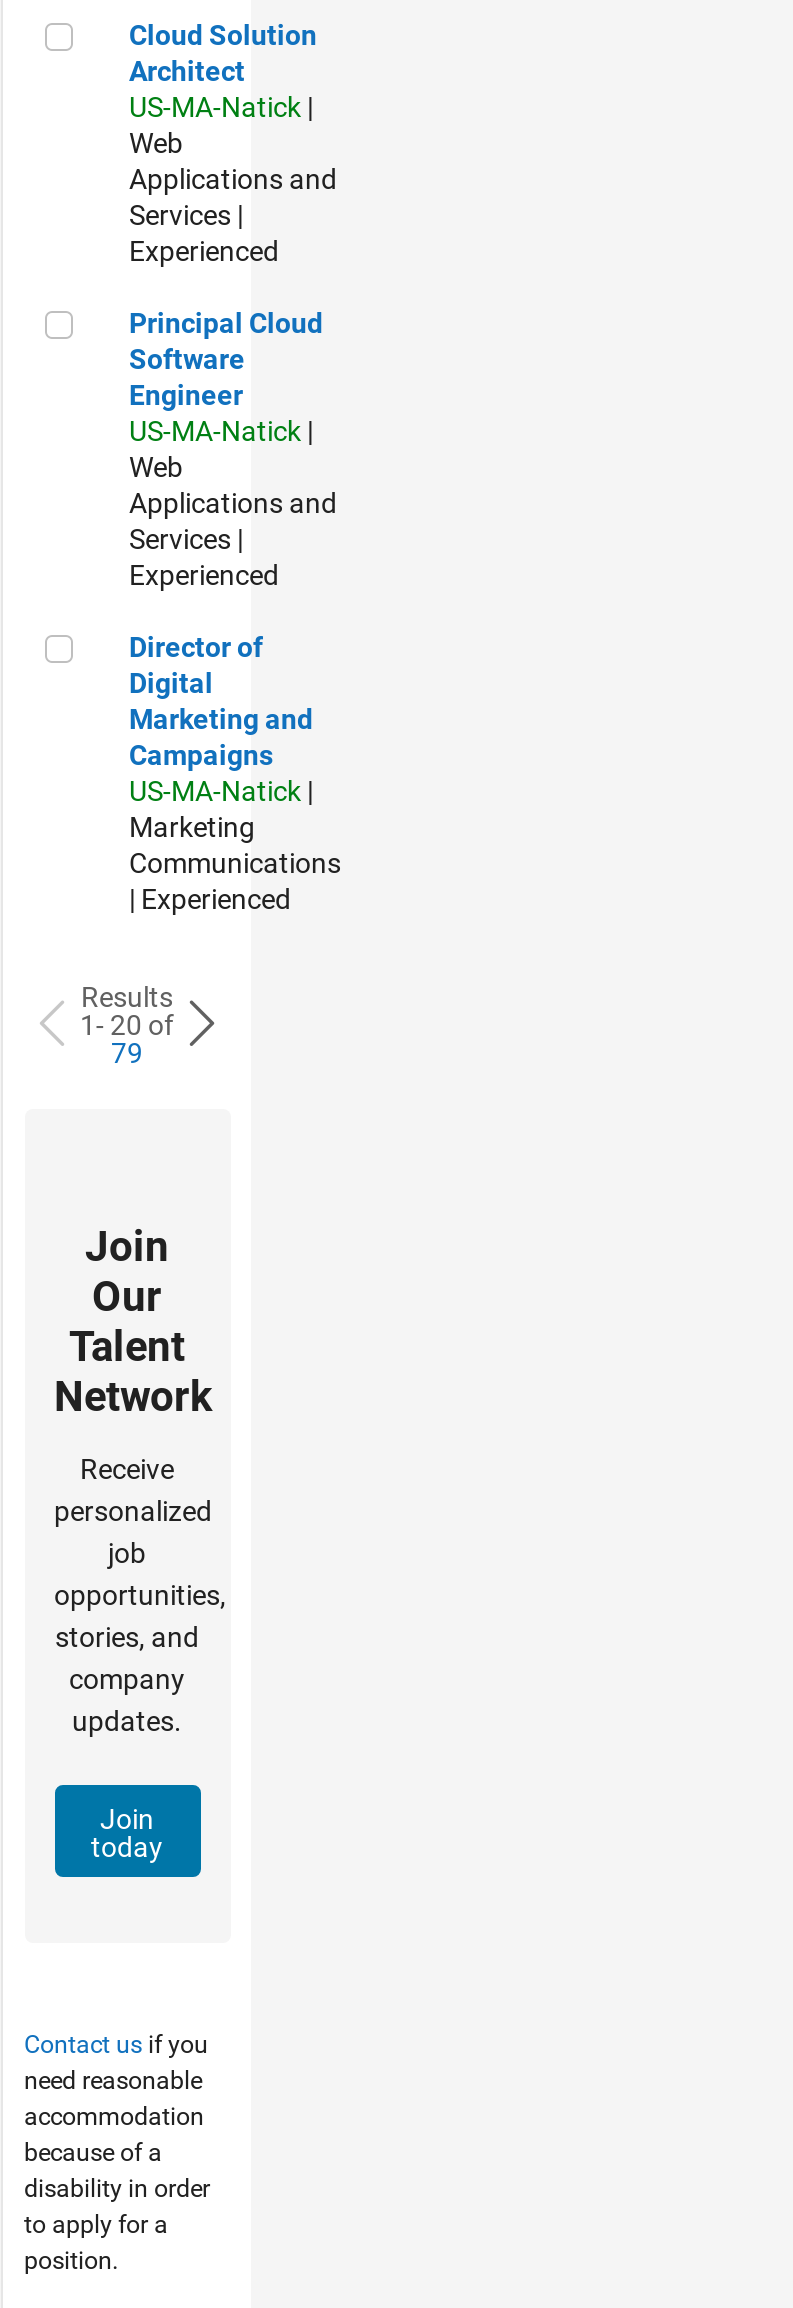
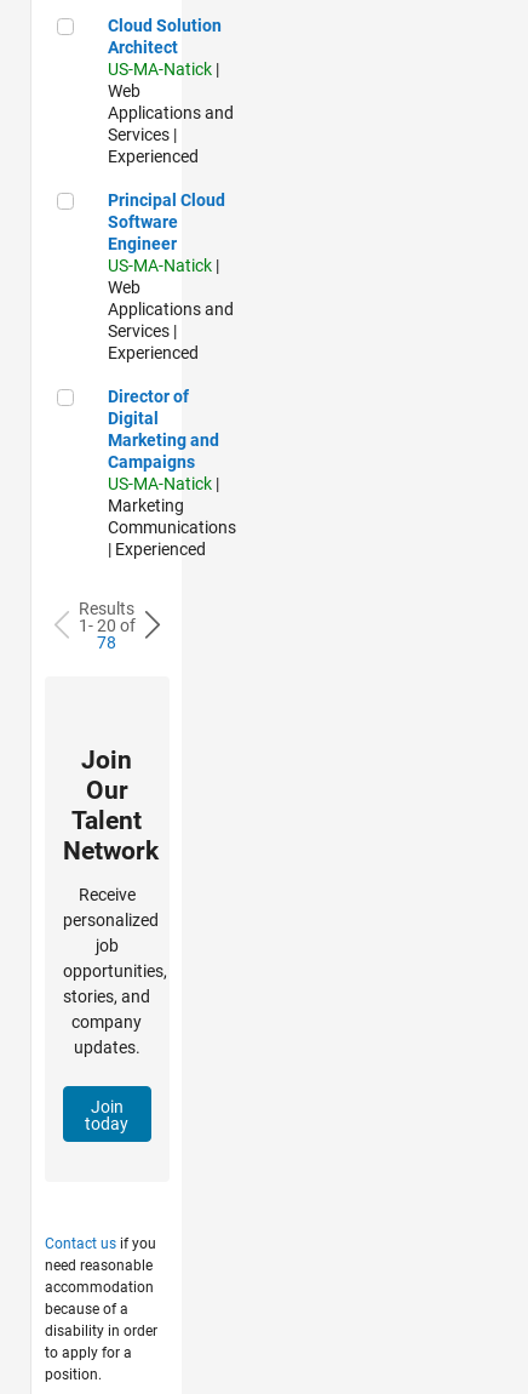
- 79
+ 78
